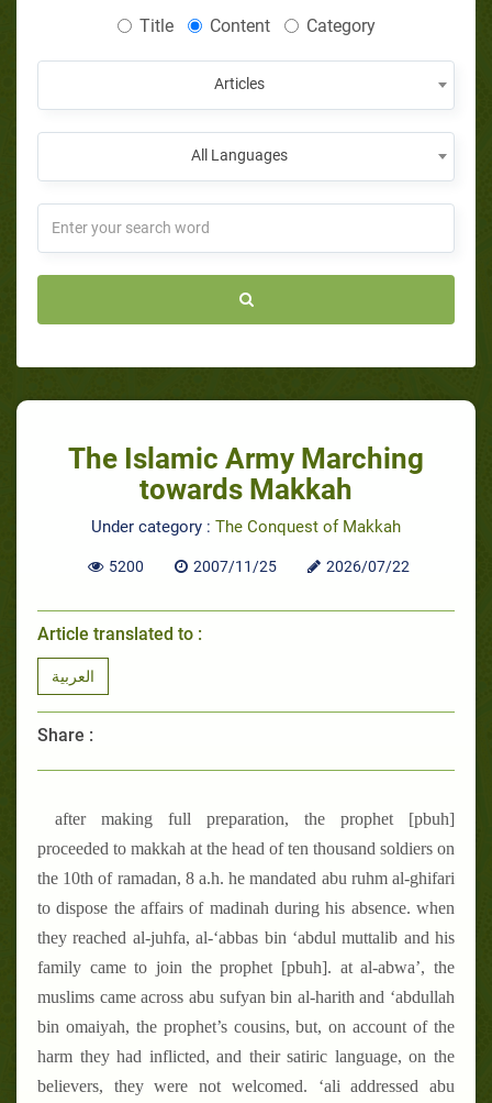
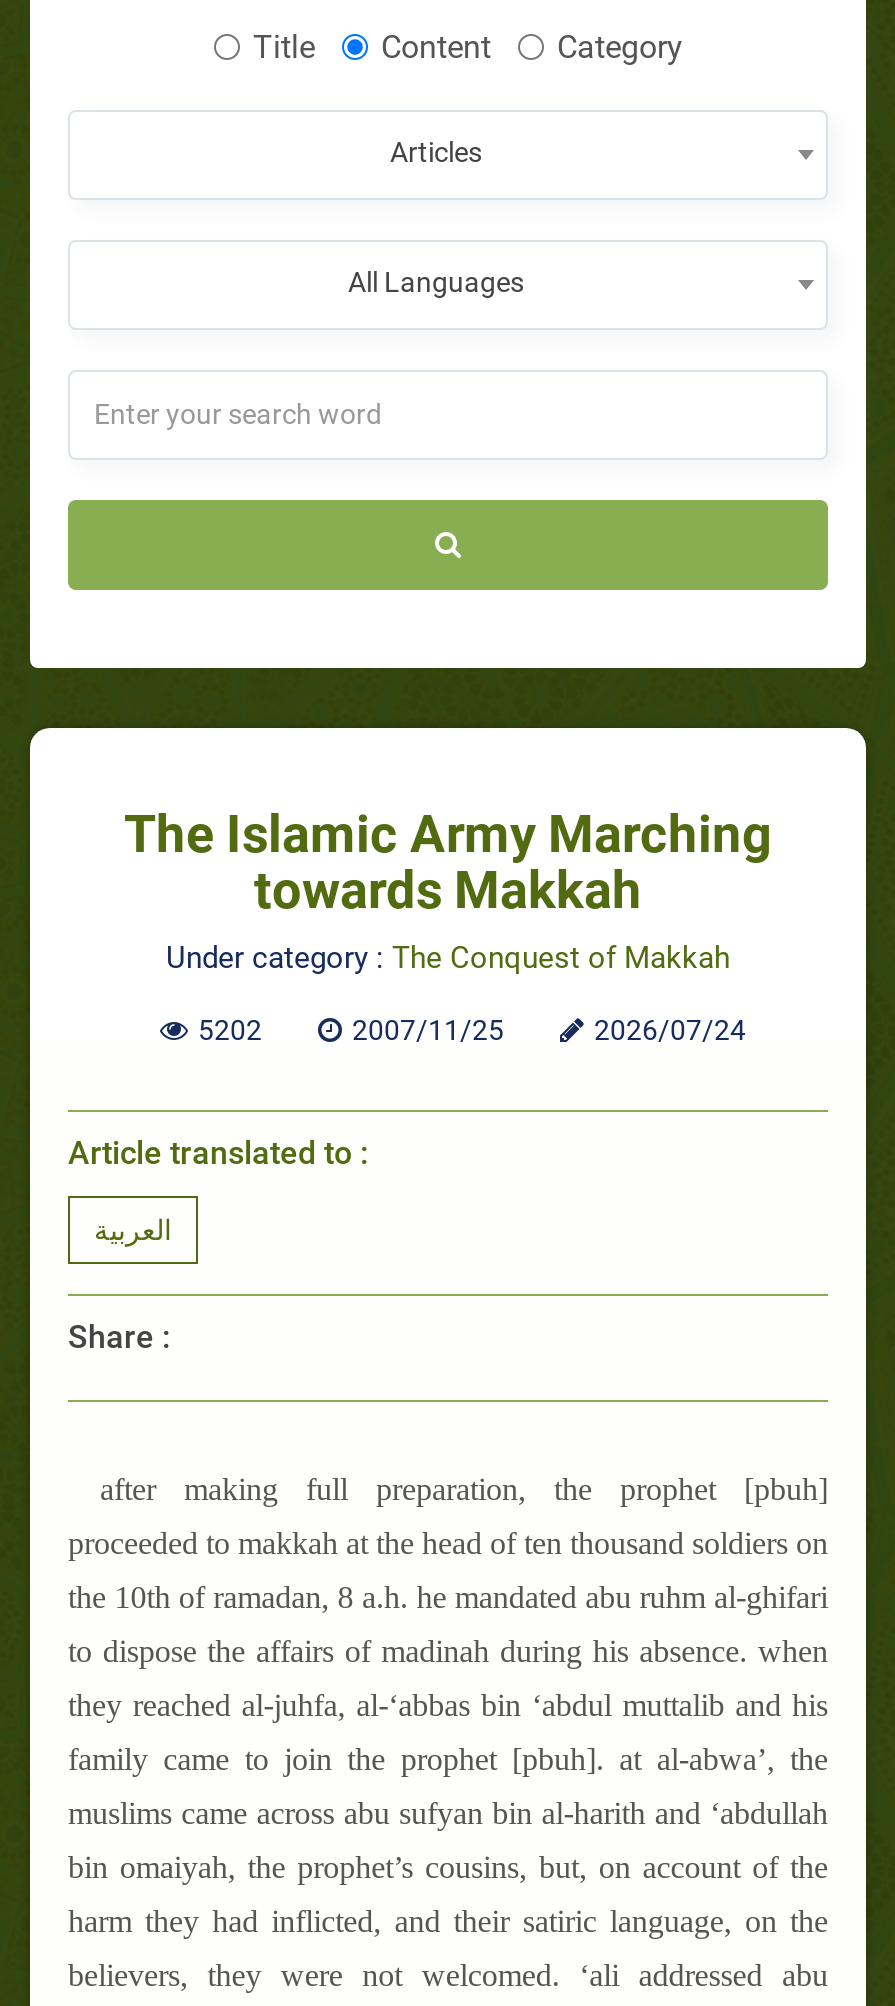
- 5200
+ 5202

- 2026/07/22
+ 2026/07/24
